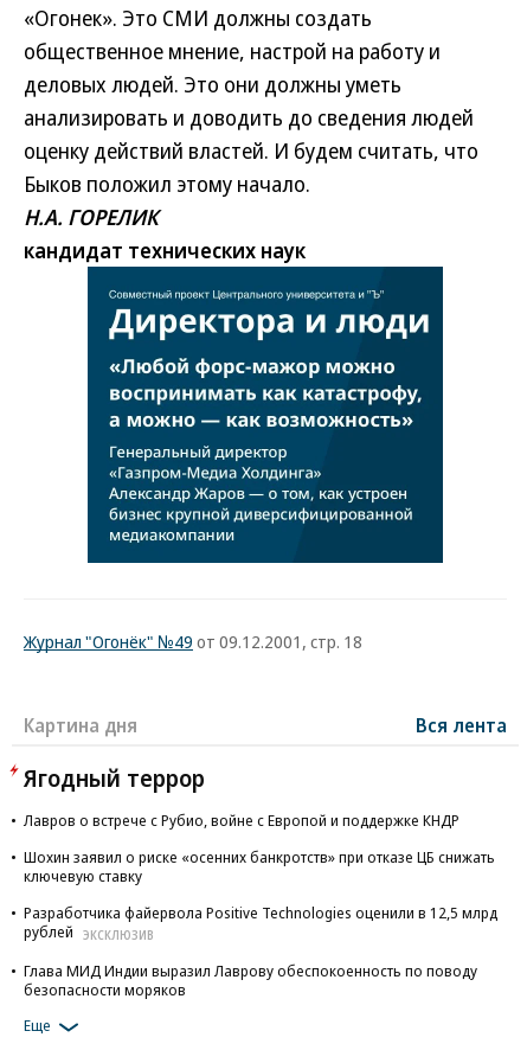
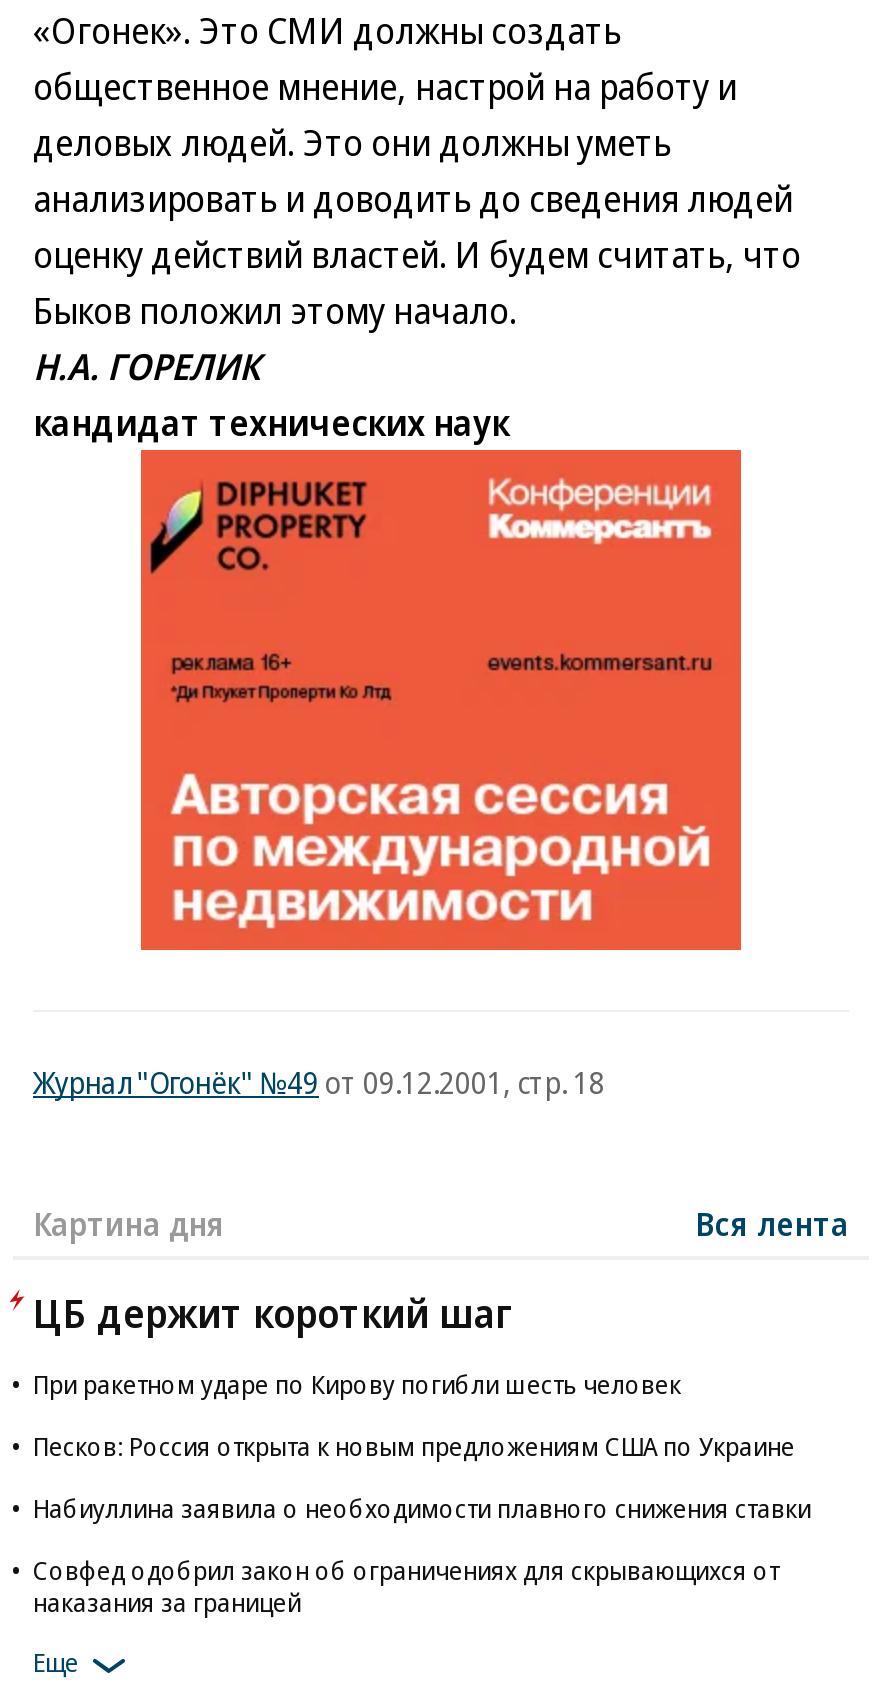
- [image]
+ [image]

- Ягодный террор
+ ЦБ держит короткий шаг

- Лавров о встрече с Рубио, войне с Европой и поддержке КНДР
+ При ракетном ударе по Кирову погибли шесть человек

- Шохин заявил о риске «осенних банкротств» при отказе ЦБ снижать
- ключевую ставку
+ Песков: Россия открыта к новым предложениям США по Украине

- Разработчика файервола Positive Technologies оценили в 12,5 млрд
- рублей ЭКСКЛЮЗИВ
+ Набиуллина заявила о необходимости плавного снижения ставки

- Глава МИД Индии выразил Лаврову обеспокоенность по поводу
- безопасности моряков
+ Совфед одобрил закон об ограничениях для скрывающихся от
+ наказания за границей
